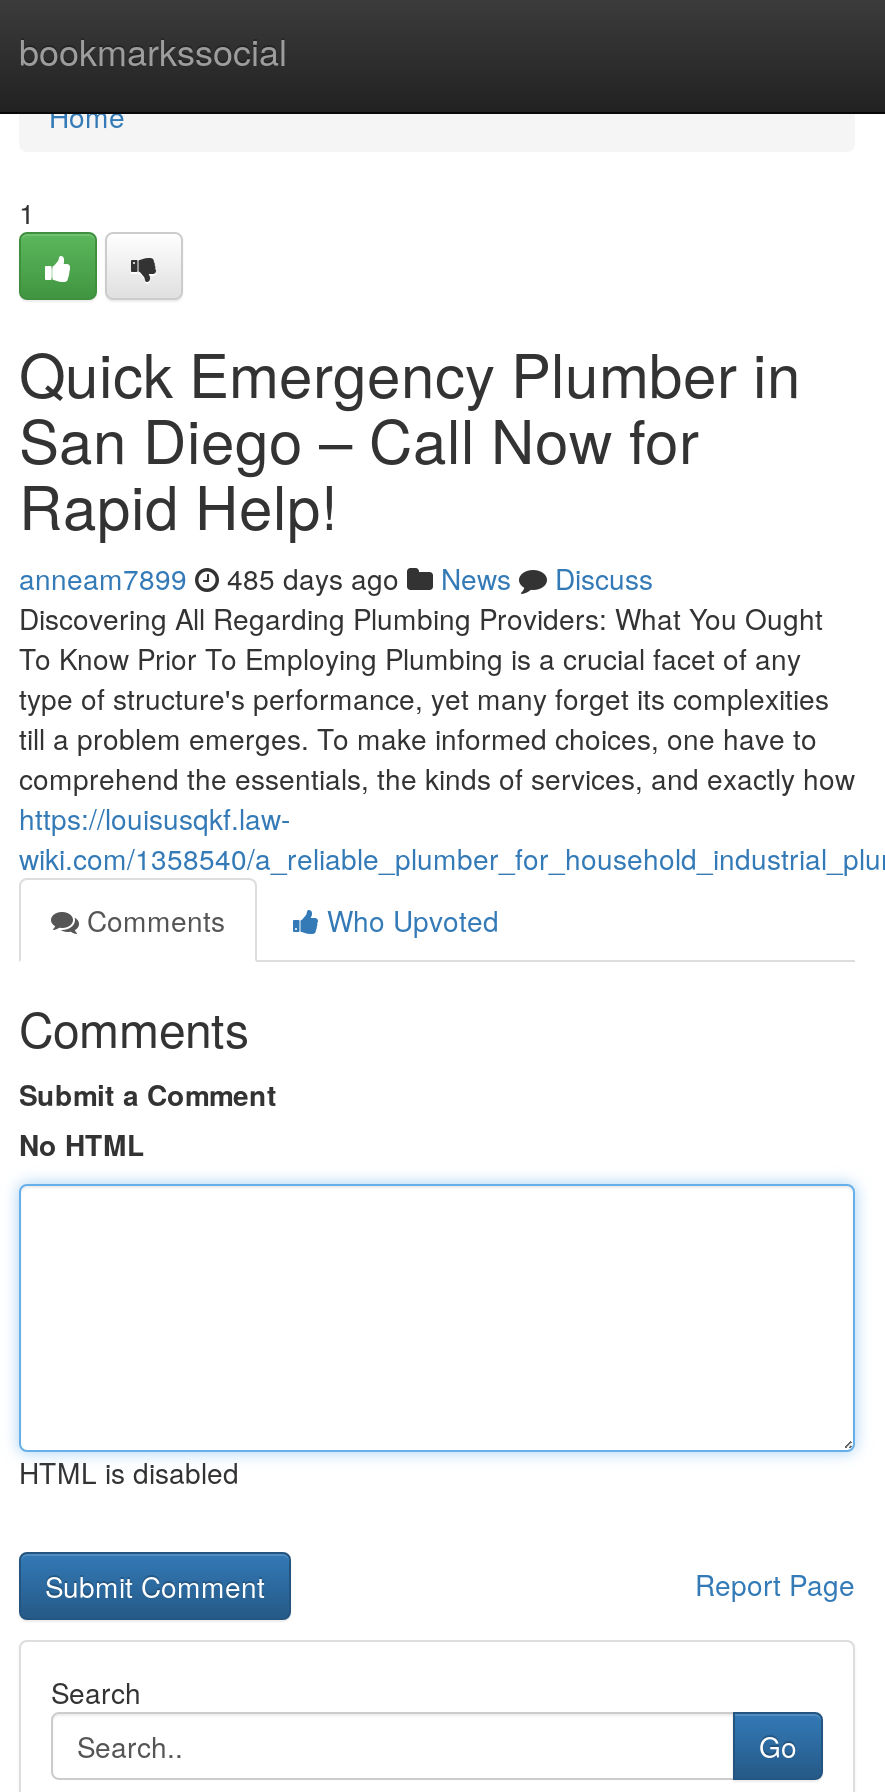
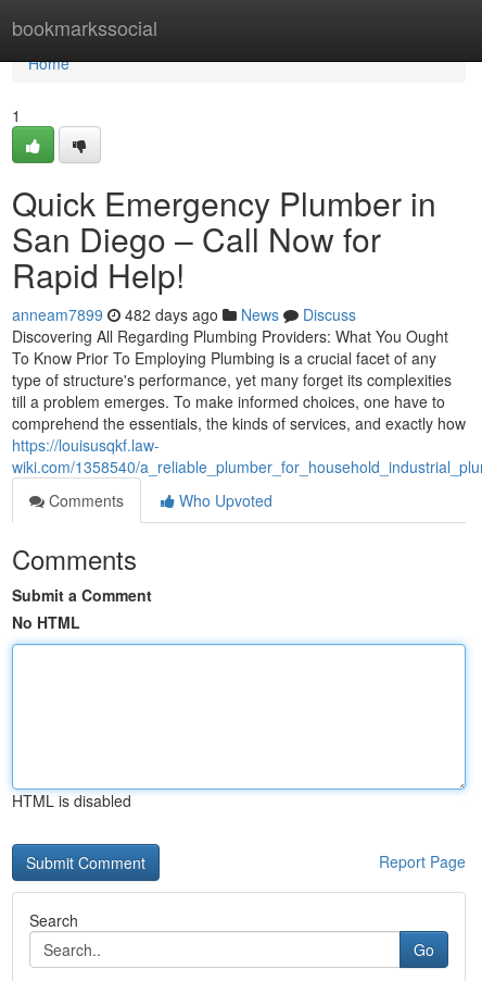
- anneam7899 485 days ago News Discuss
+ anneam7899 482 days ago News Discuss
